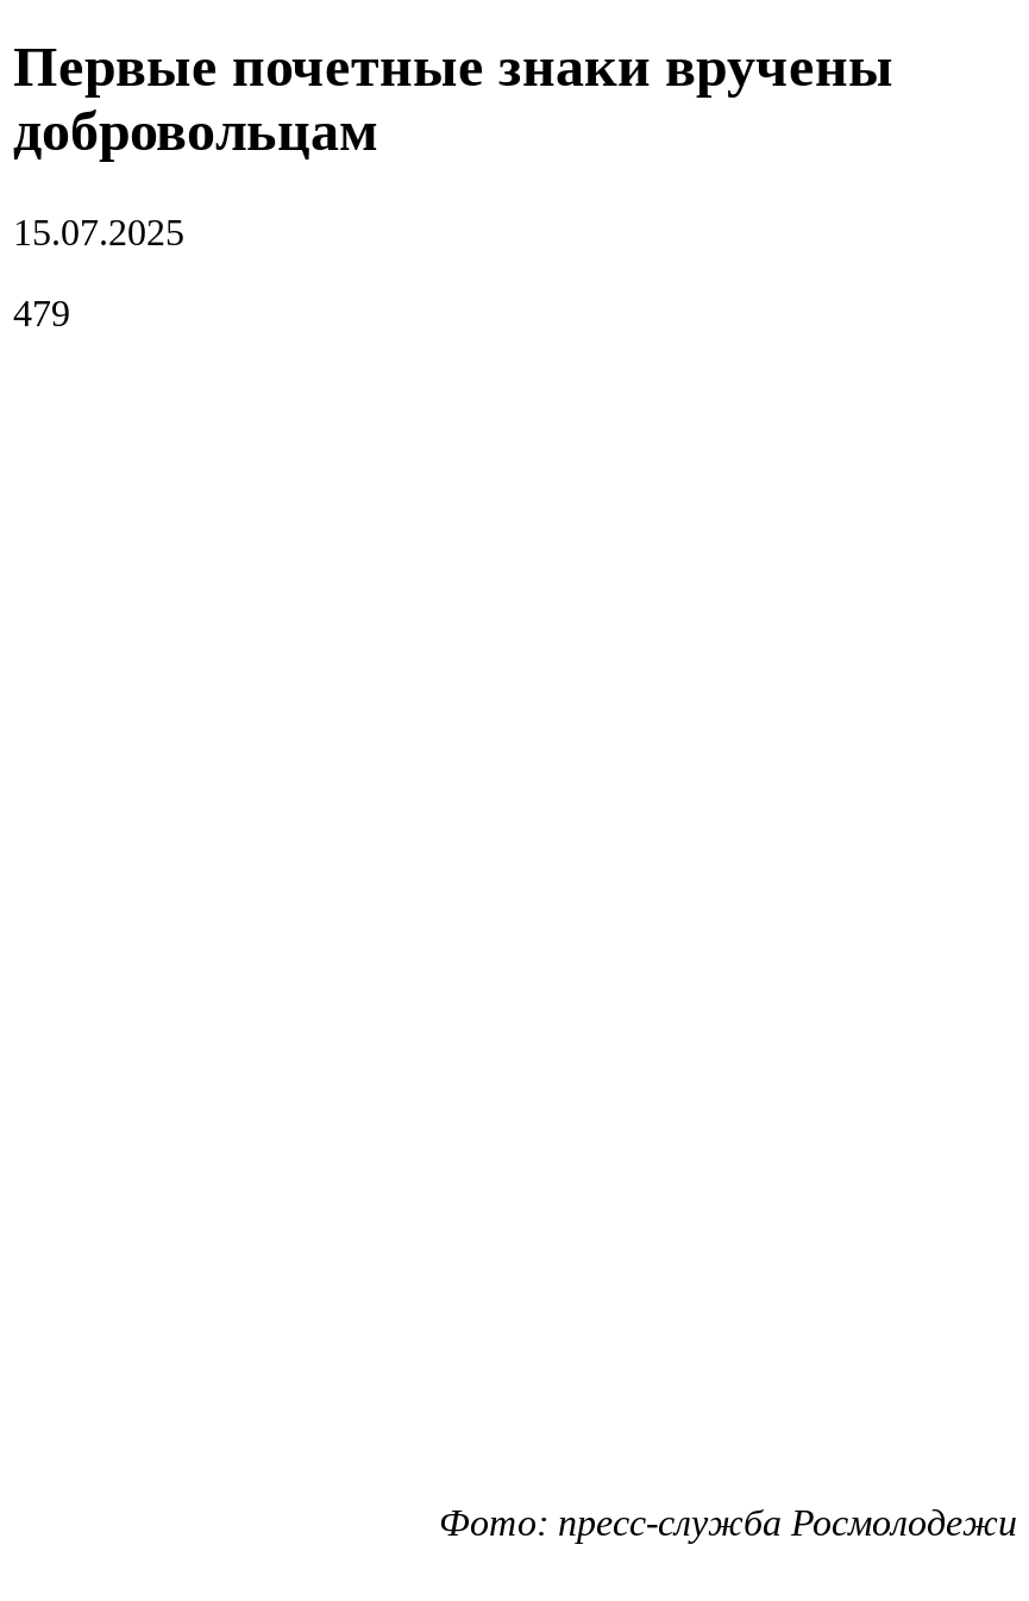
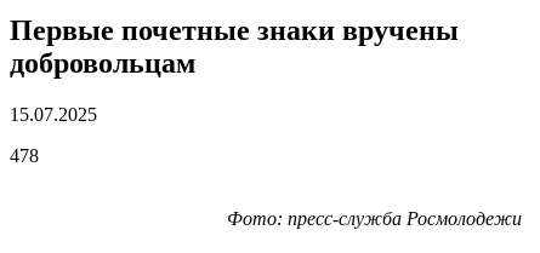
- 479
+ 478
